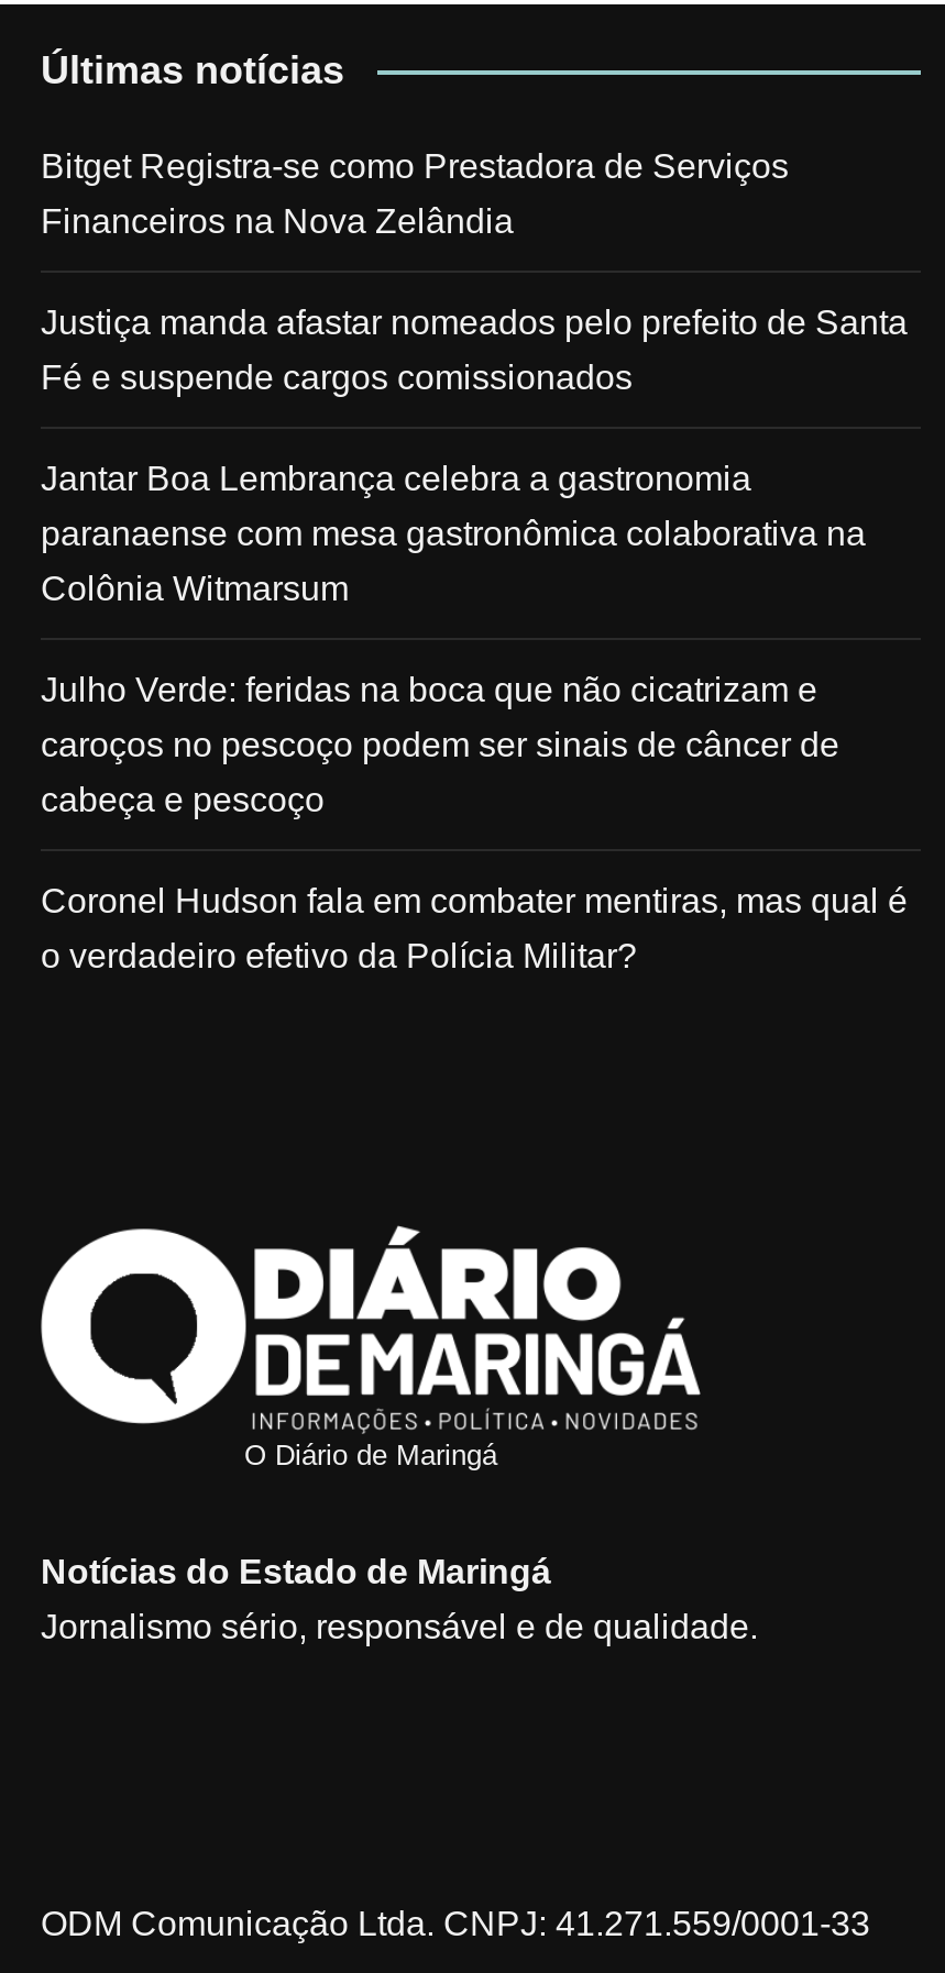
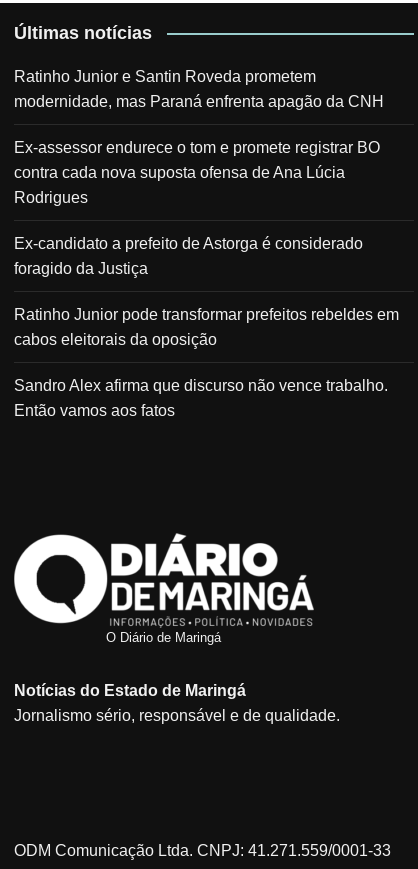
- Bitget Registra-se como Prestadora de Serviços
- Financeiros na Nova Zelândia
- Justiça manda afastar nomeados pelo prefeito de Santa
- Fé e suspende cargos comissionados
- Jantar Boa Lembrança celebra a gastronomia
- paranaense com mesa gastronômica colaborativa na
- Colônia Witmarsum
- Julho Verde: feridas na boca que não cicatrizam e
- caroços no pescoço podem ser sinais de câncer de
- cabeça e pescoço
- Coronel Hudson fala em combater mentiras, mas qual é
- o verdadeiro efetivo da Polícia Militar?
+ Ratinho Junior e Santin Roveda prometem
+ modernidade, mas Paraná enfrenta apagão da CNH
+ Ex-assessor endurece o tom e promete registrar BO
+ contra cada nova suposta ofensa de Ana Lúcia
+ Rodrigues
+ Ex-candidato a prefeito de Astorga é considerado
+ foragido da Justiça
+ Ratinho Junior pode transformar prefeitos rebeldes em
+ cabos eleitorais da oposição
+ Sandro Alex afirma que discurso não vence trabalho.
+ Então vamos aos fatos
